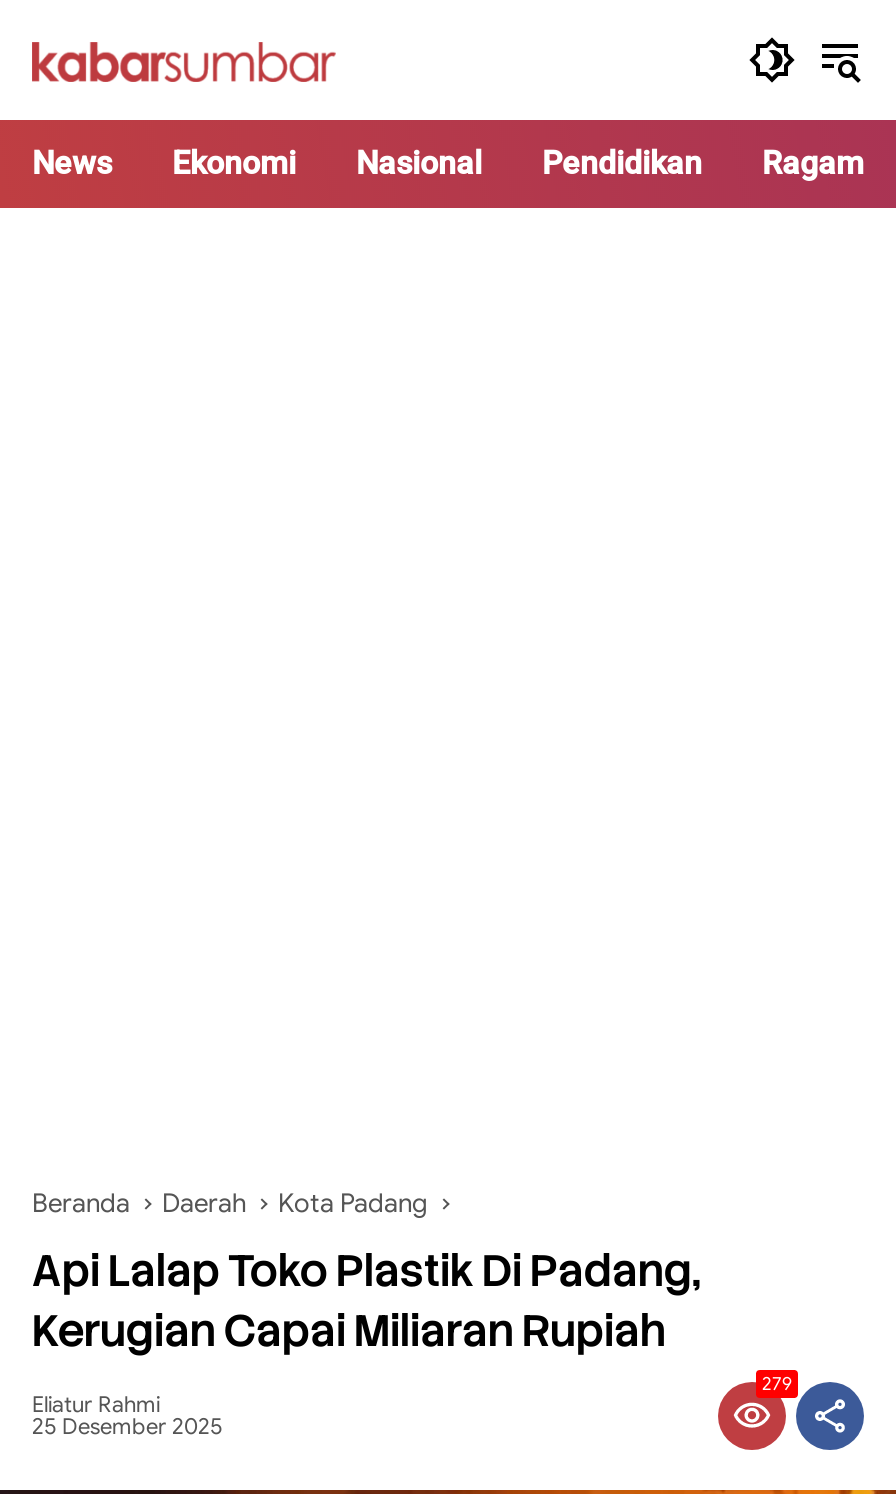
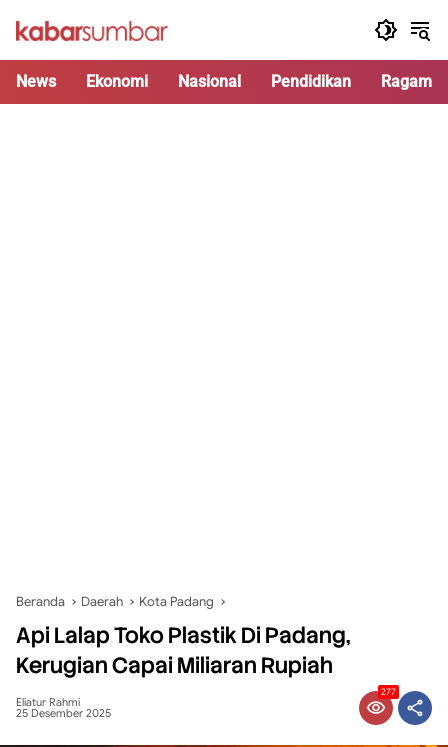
- 279
+ 277
